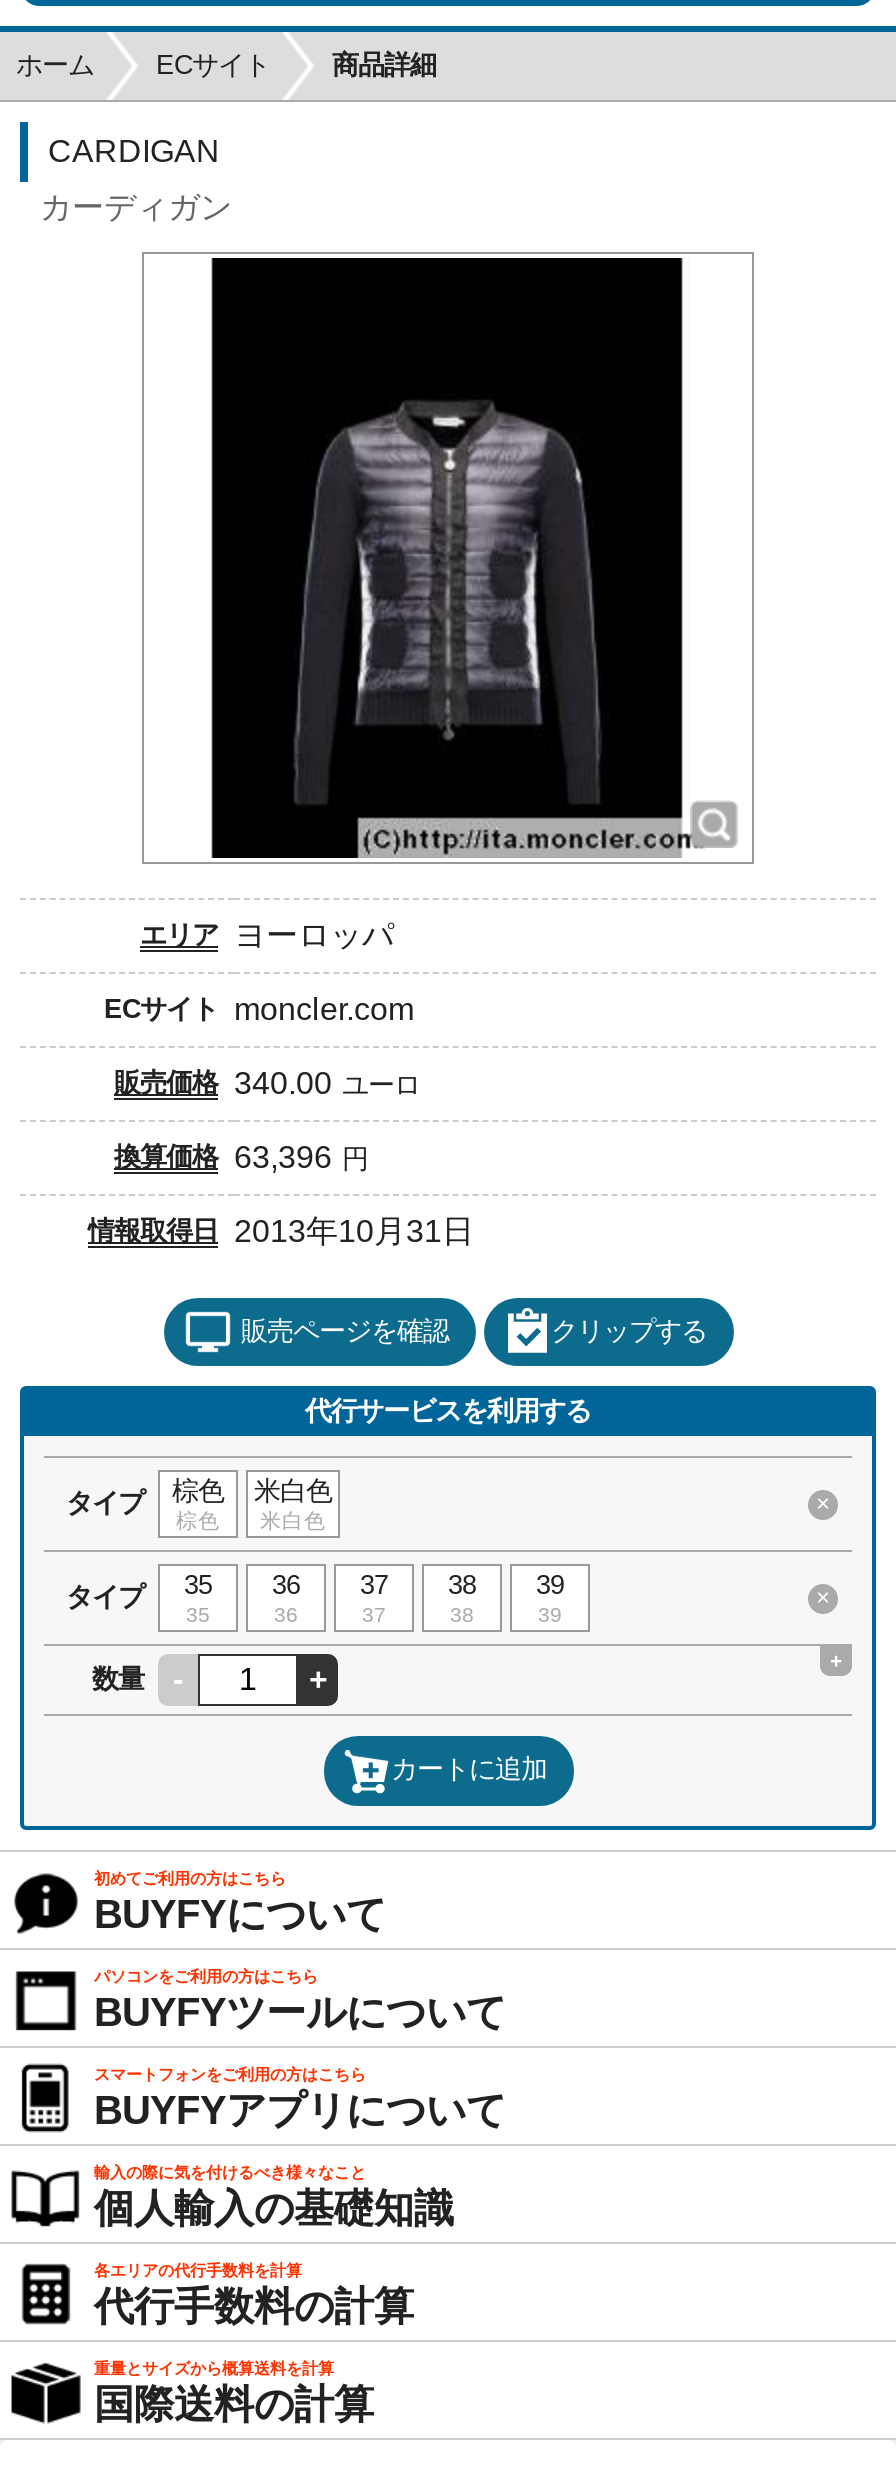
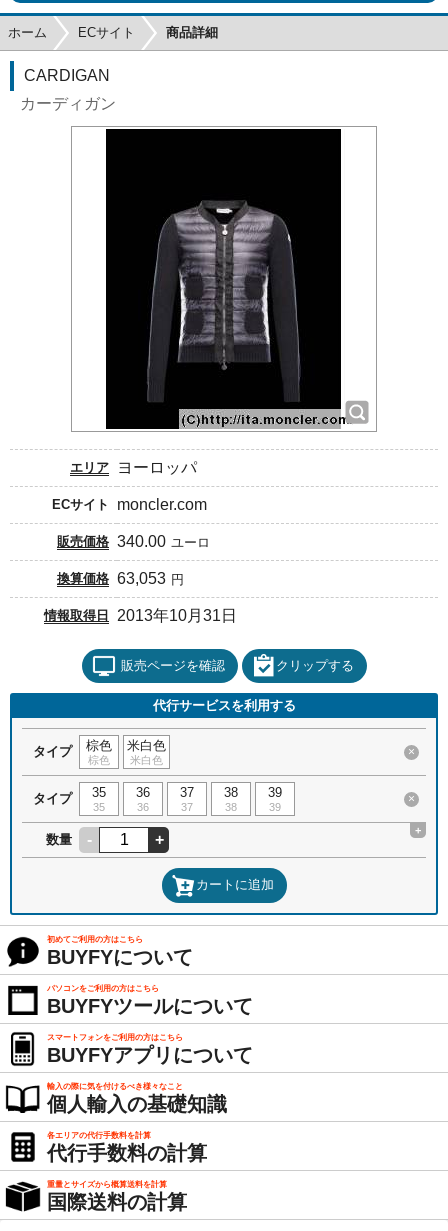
- 換算価格 63,396 円
+ 換算価格 63,053 円
